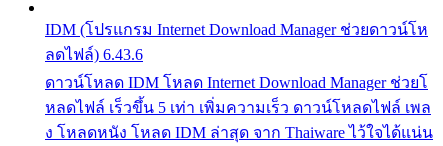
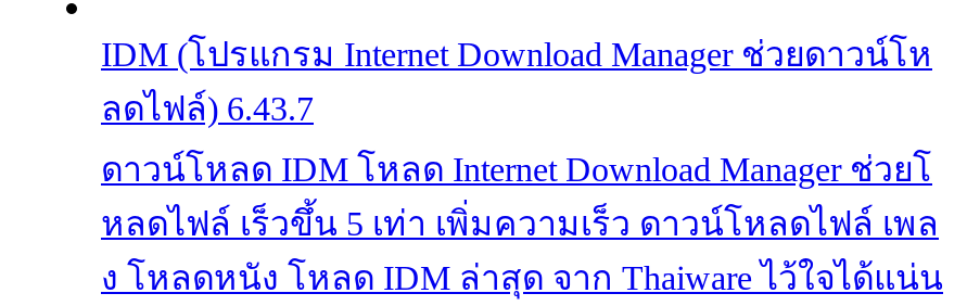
- ลดไฟล์) 6.43.6
+ ลดไฟล์) 6.43.7
